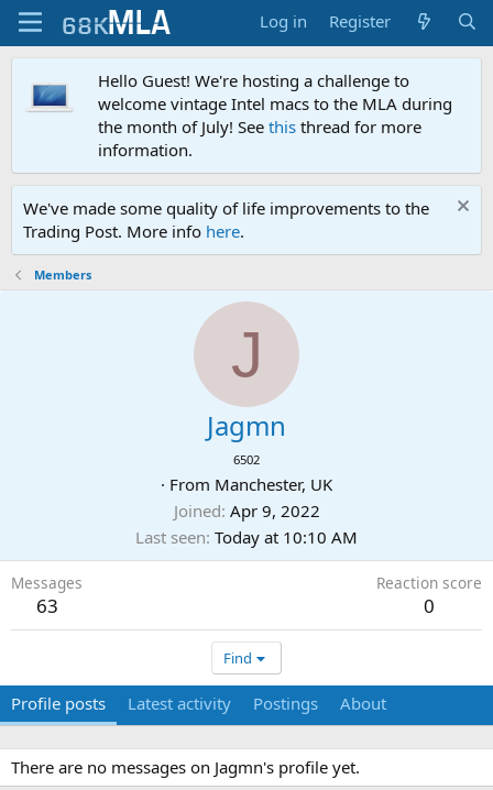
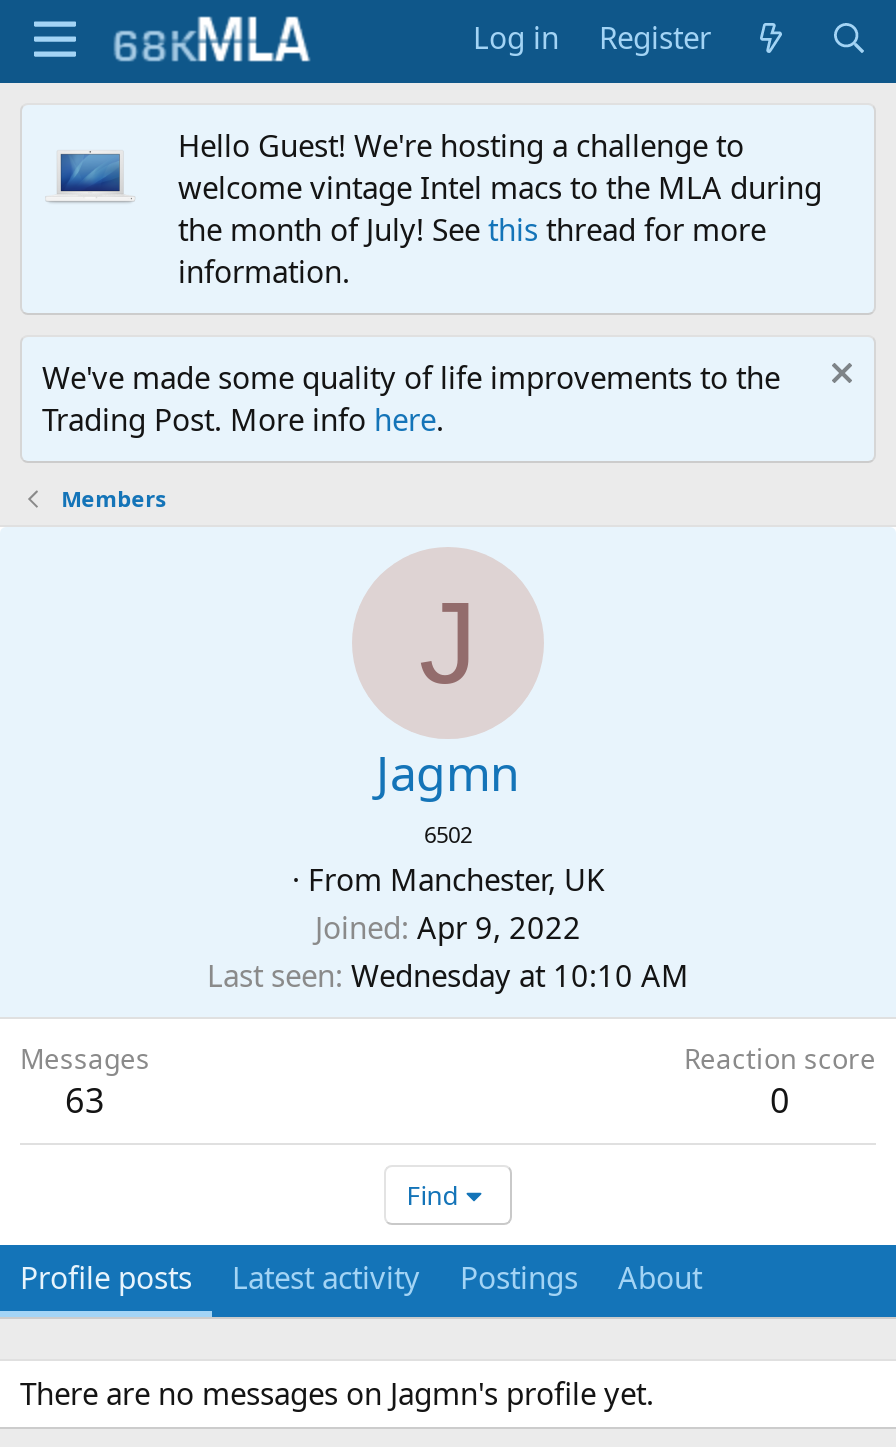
- Last seen Today at 10:10 AM
+ Last seen Wednesday at 10:10 AM
